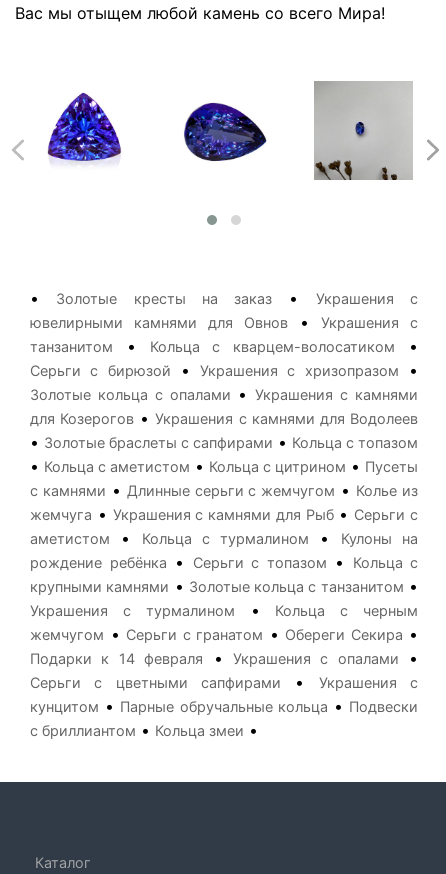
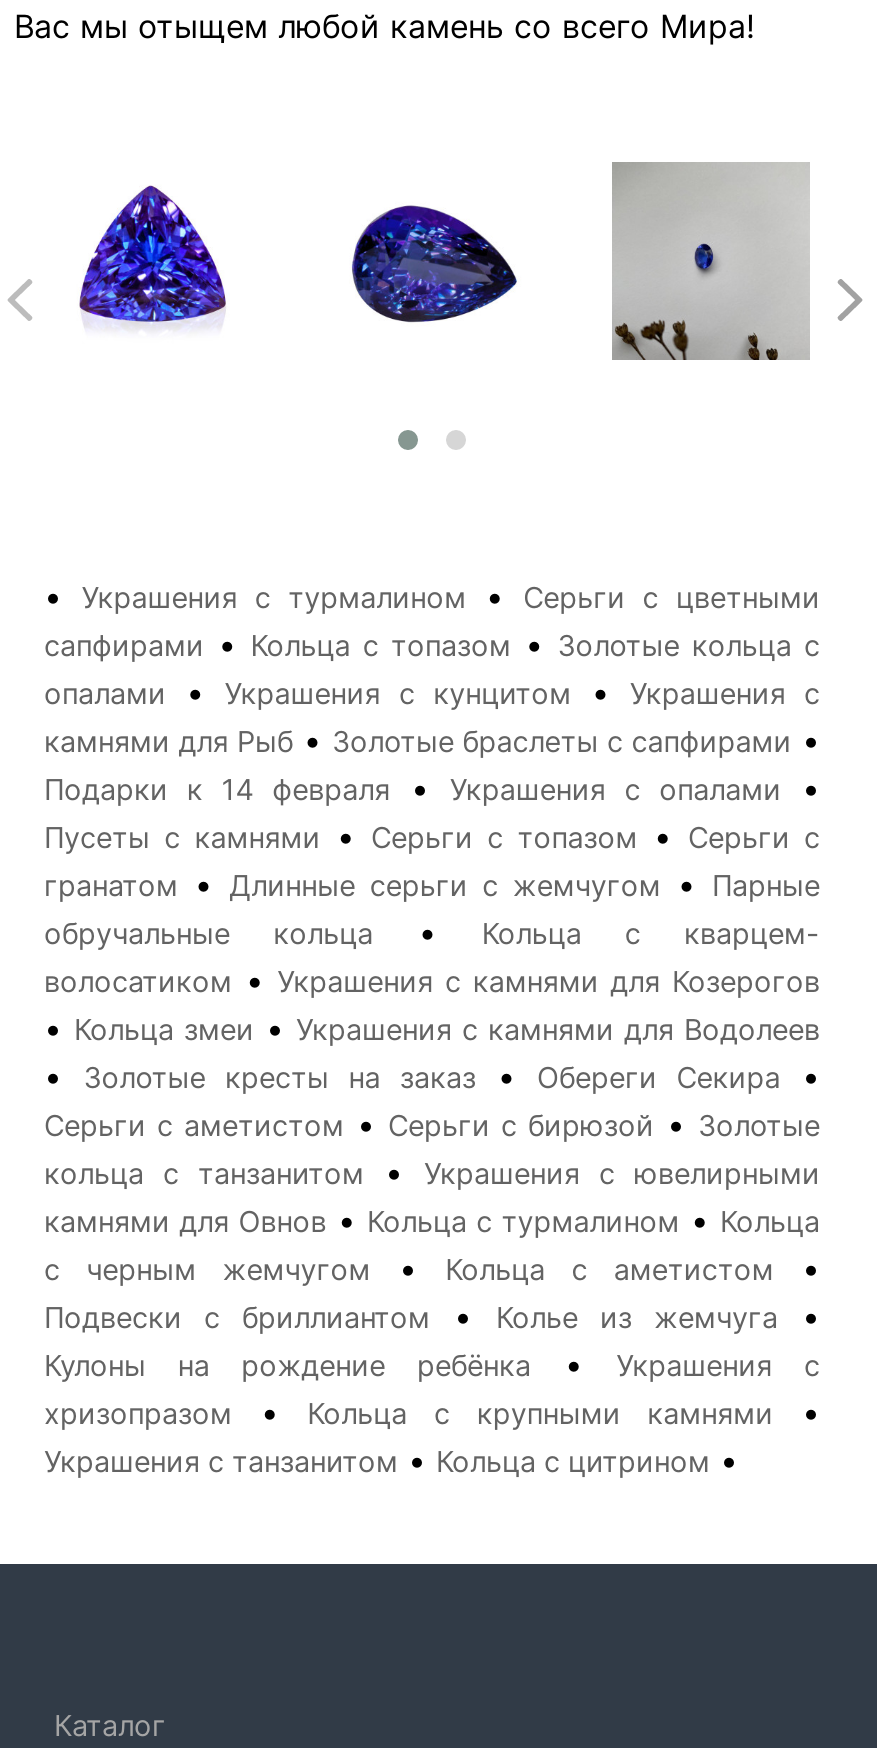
- • Золотые кресты на заказ • Украшения с
- ювелирными камнями для Овнов • Украшения с
- танзанитом • Кольца с кварцем-волосатиком •
- Серьги с бирюзой • Украшения с хризопразом •
- Золотые кольца с опалами • Украшения с камнями
- для Козерогов • Украшения с камнями для Водолеев
- • Золотые браслеты с сапфирами • Кольца с топазом
- • Кольца с аметистом • Кольца с цитрином • Пусеты
- с камнями • Длинные серьги с жемчугом • Колье из
- жемчуга • Украшения с камнями для Рыб • Серьги с
- аметистом • Кольца с турмалином • Кулоны на
- рождение ребёнка • Серьги с топазом • Кольца с
- крупными камнями • Золотые кольца с танзанитом •
- Украшения с турмалином • Кольца с черным
- жемчугом • Серьги с гранатом • Обереги Секира •
+ • Украшения с турмалином • Серьги с цветными
+ сапфирами • Кольца с топазом • Золотые кольца с
+ опалами • Украшения с кунцитом • Украшения с
+ камнями для Рыб • Золотые браслеты с сапфирами •

moved up: Подарки к 14 февраля • Украшения с опалами •

- Серьги с цветными сапфирами • Украшения с
- кунцитом • Парные обручальные кольца • Подвески
- с бриллиантом • Кольца змеи •
+ Пусеты с камнями • Серьги с топазом • Серьги с
+ гранатом • Длинные серьги с жемчугом • Парные
+ обручальные кольца • Кольца с кварцем-
+ волосатиком • Украшения с камнями для Козерогов
+ • Кольца змеи • Украшения с камнями для Водолеев
+ • Золотые кресты на заказ • Обереги Секира •
+ Серьги с аметистом • Серьги с бирюзой • Золотые
+ кольца с танзанитом • Украшения с ювелирными
+ камнями для Овнов • Кольца с турмалином • Кольца
+ с черным жемчугом • Кольца с аметистом •
+ Подвески с бриллиантом • Колье из жемчуга •
+ Кулоны на рождение ребёнка • Украшения с
+ хризопразом • Кольца с крупными камнями •
+ Украшения с танзанитом • Кольца с цитрином •
